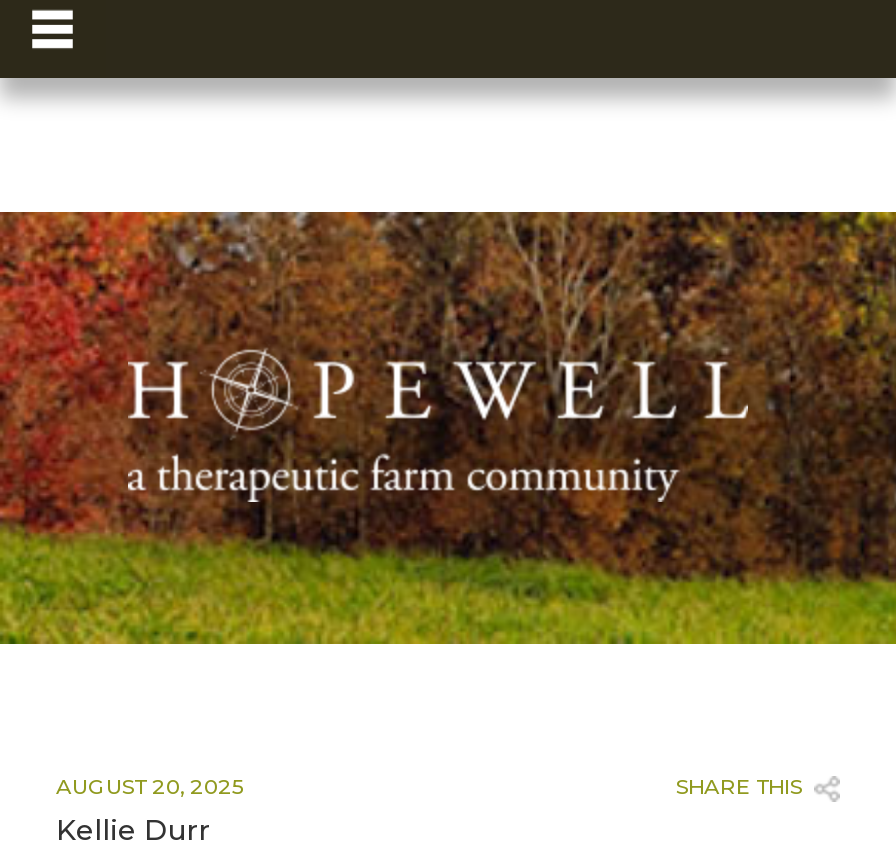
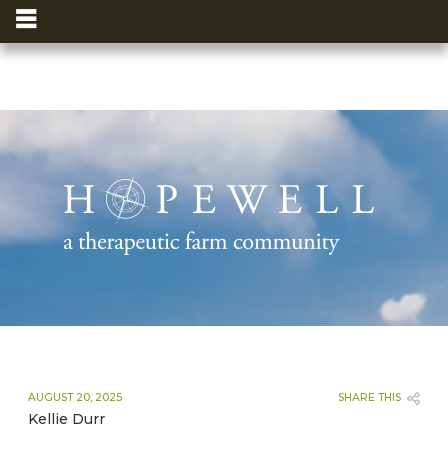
- [image]
+ [image]
